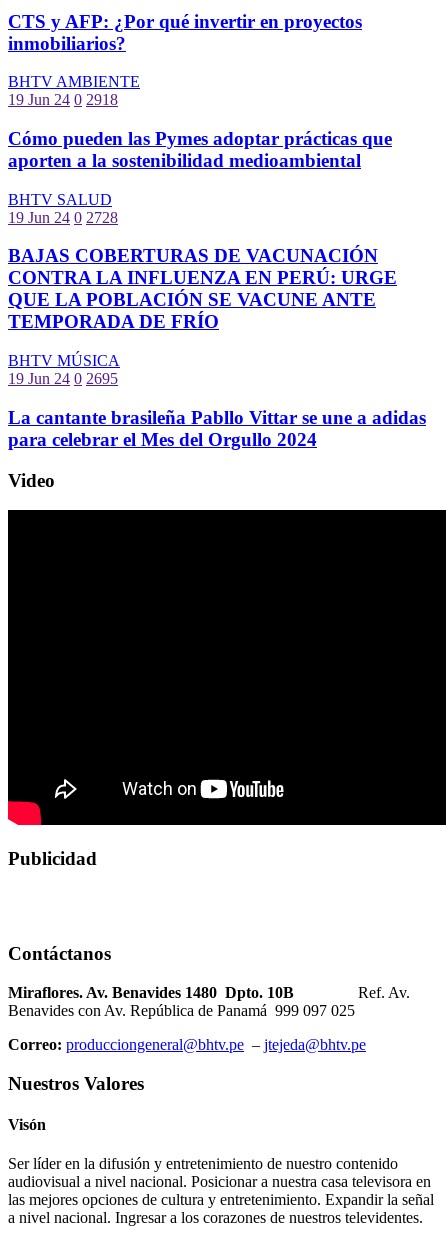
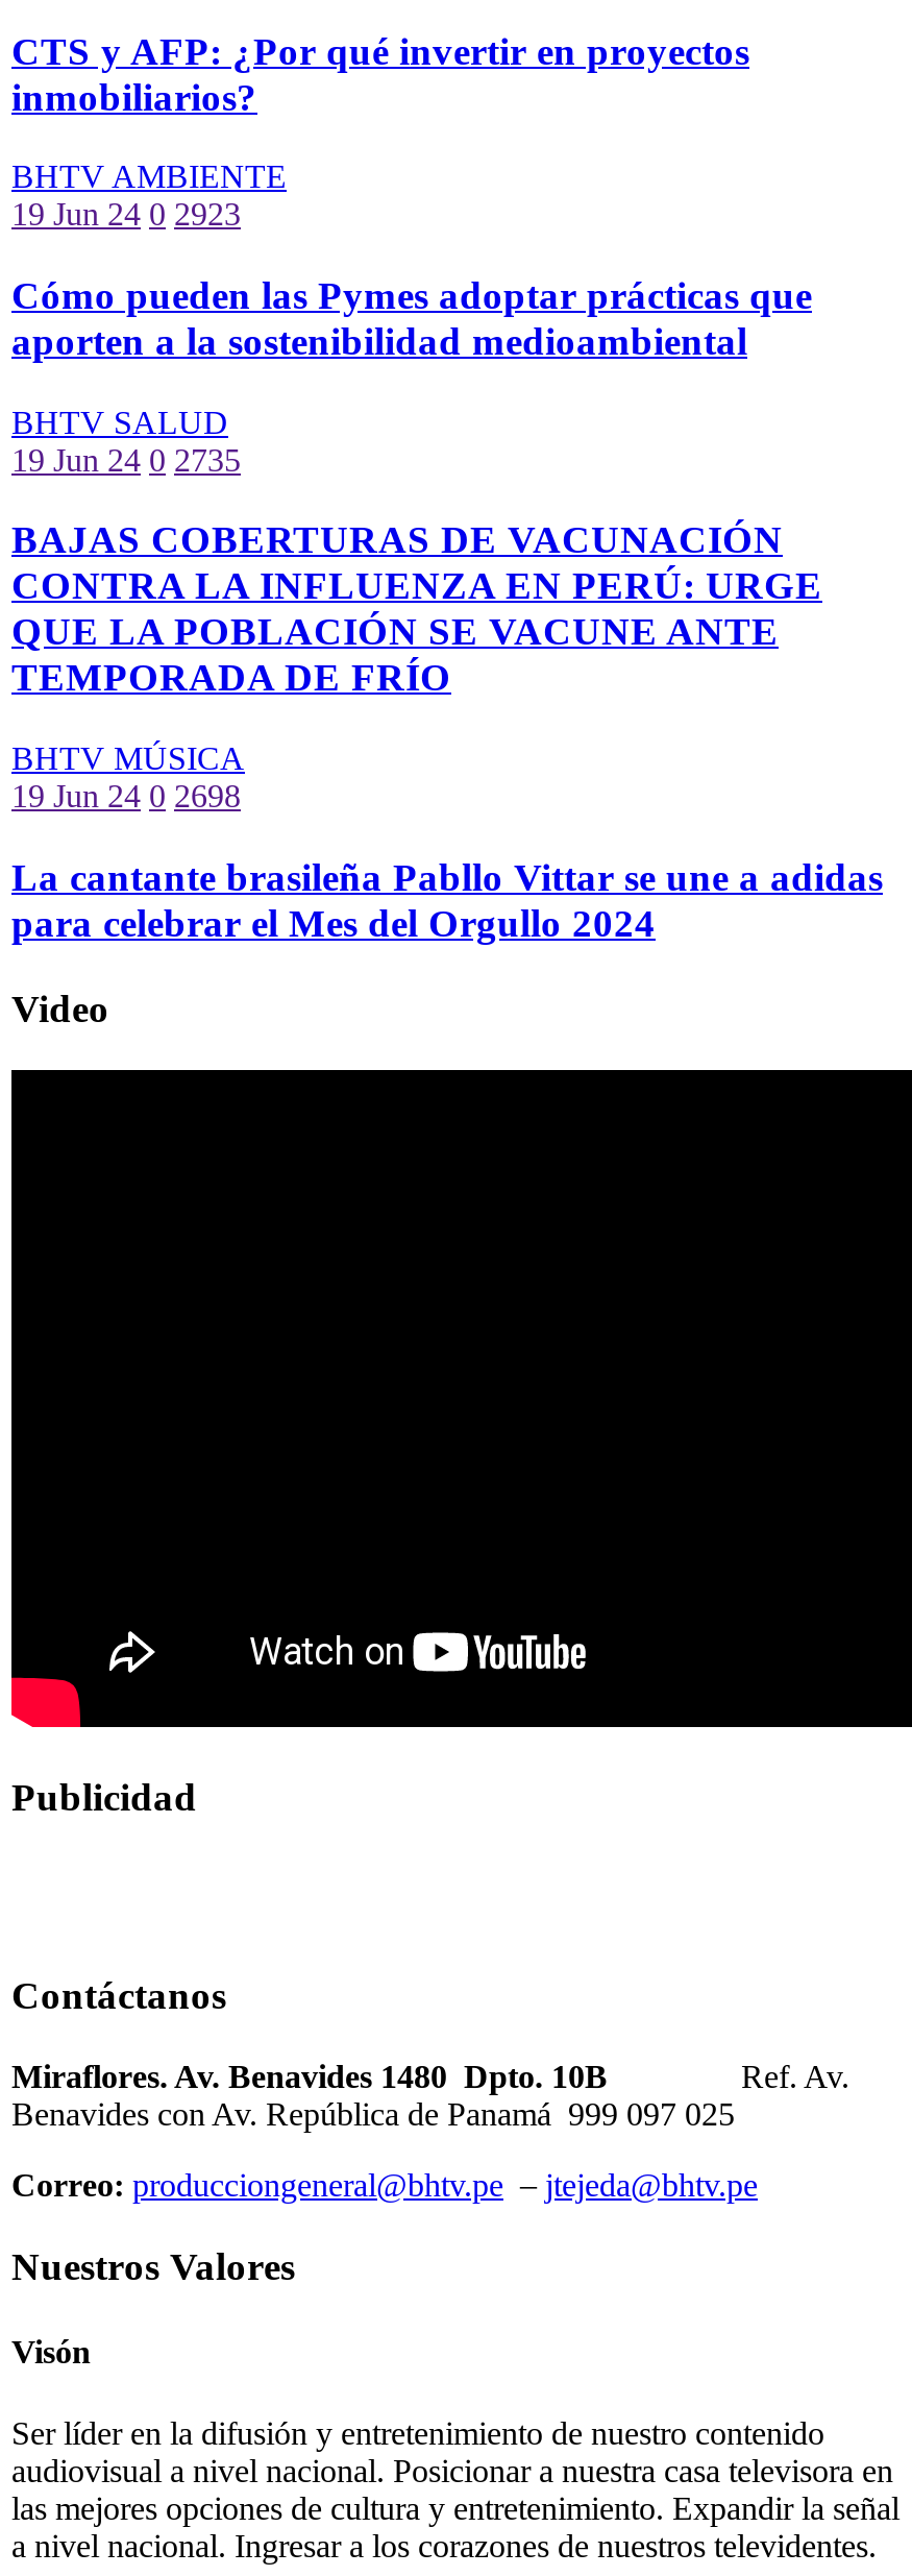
- 19 Jun 24 0 2918
+ 19 Jun 24 0 2923

- 19 Jun 24 0 2728
+ 19 Jun 24 0 2735

- 19 Jun 24 0 2695
+ 19 Jun 24 0 2698
